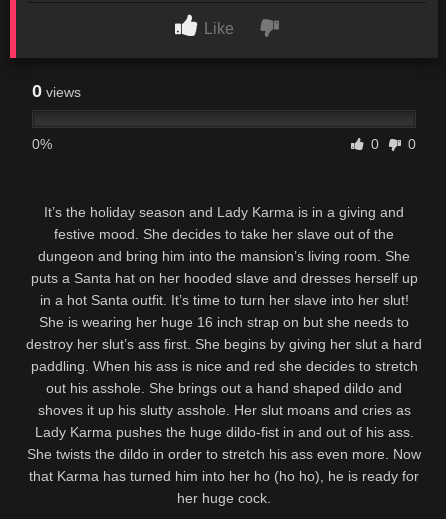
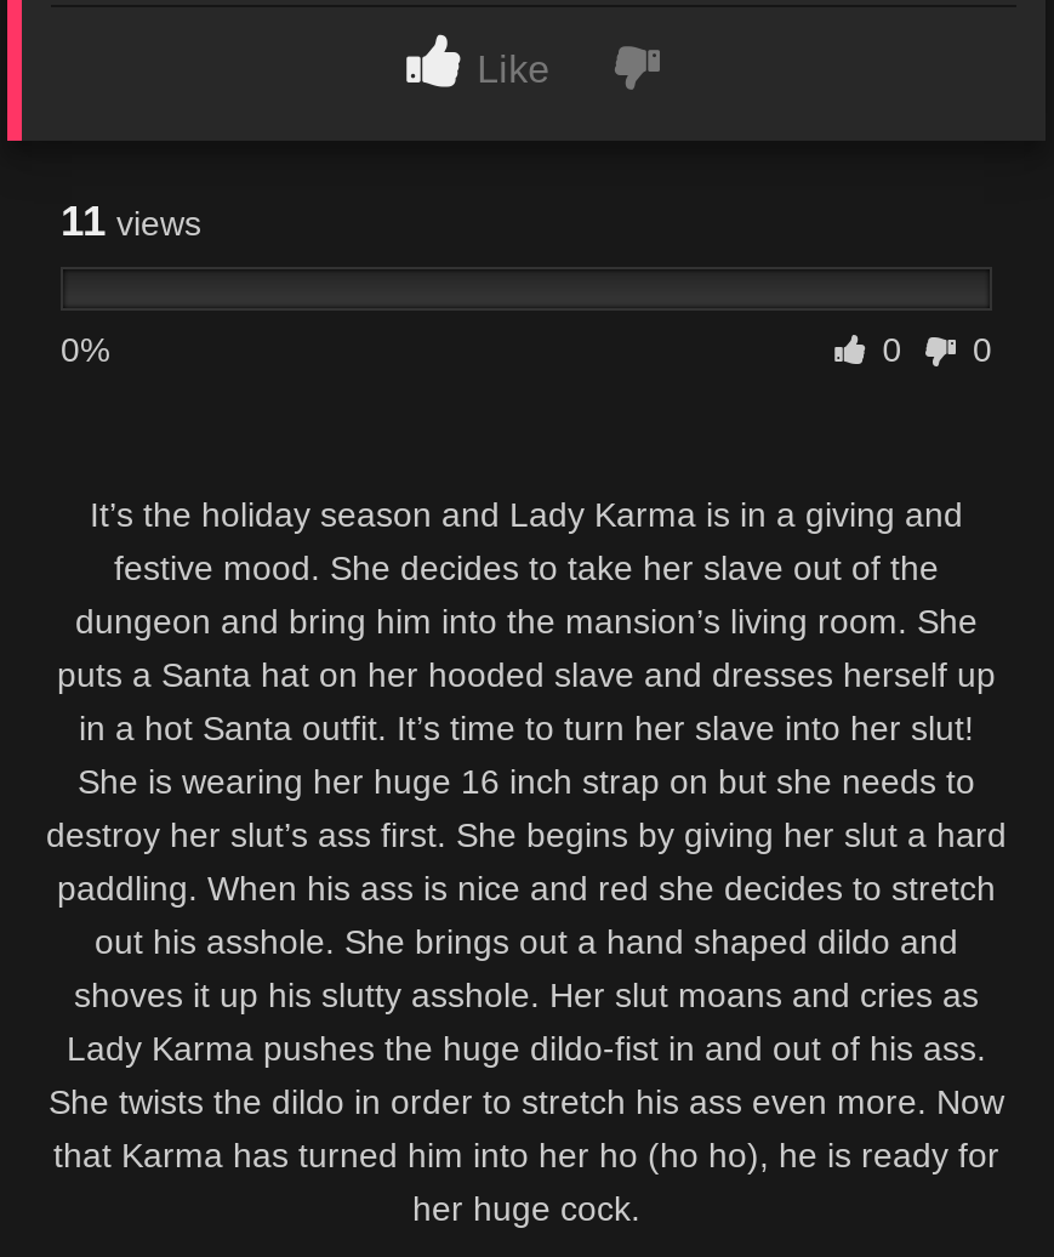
- 0 views
+ 11 views
